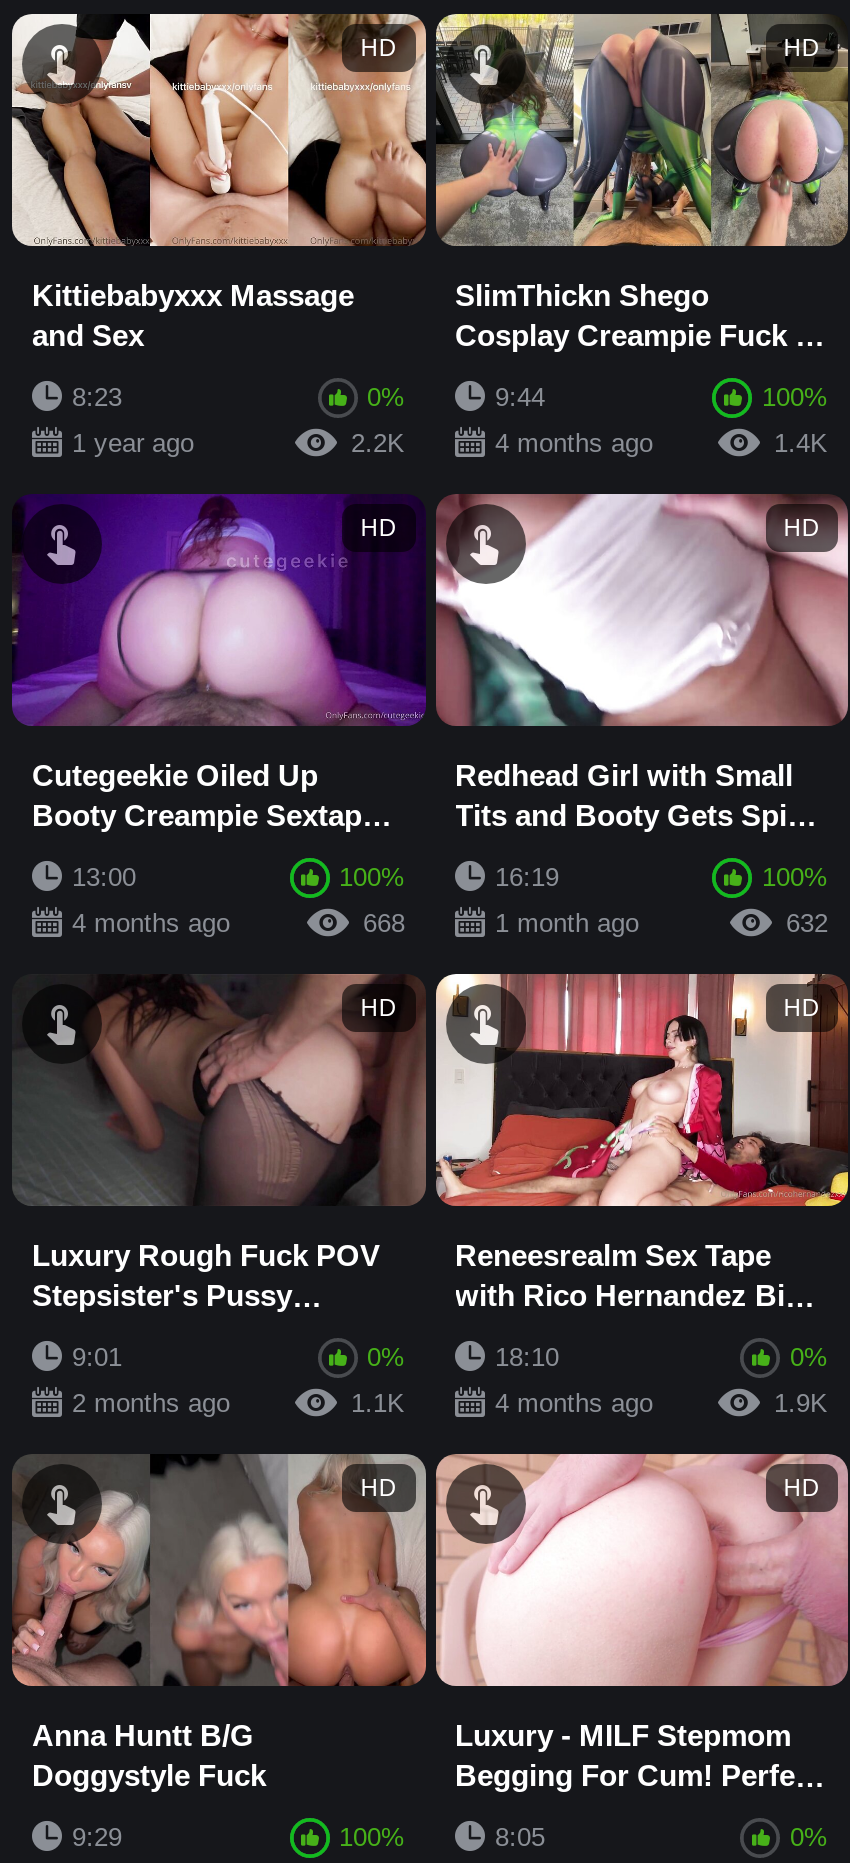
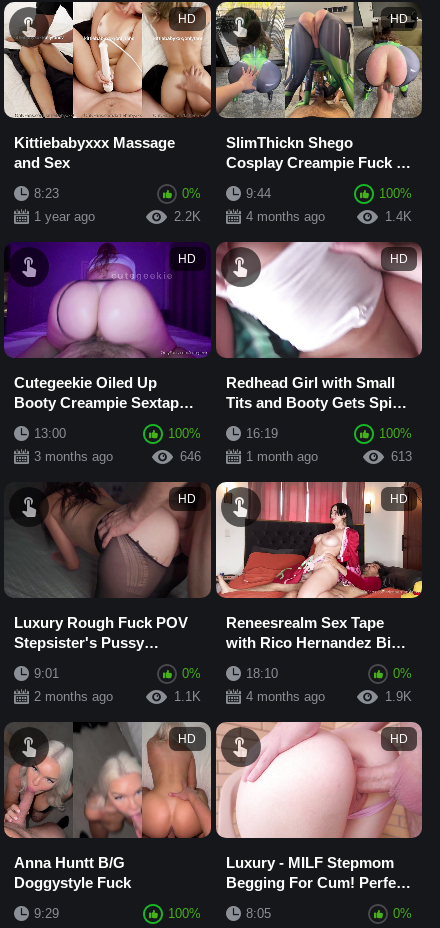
- 4 months ago
+ 3 months ago

- 668
+ 646

- 632
+ 613
